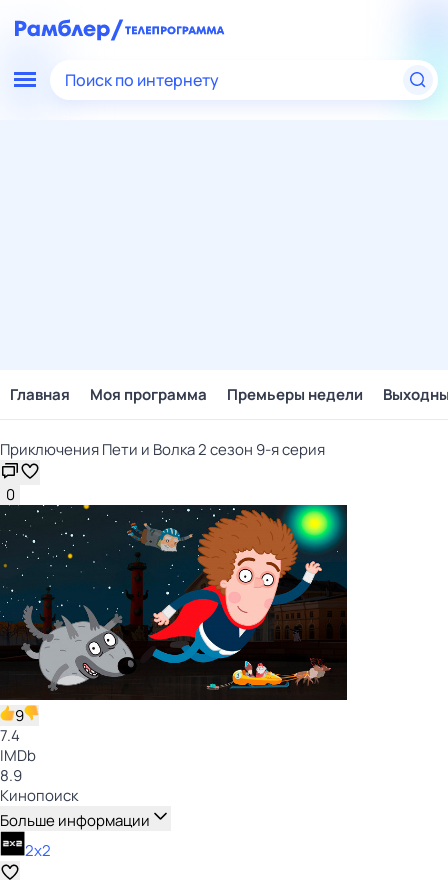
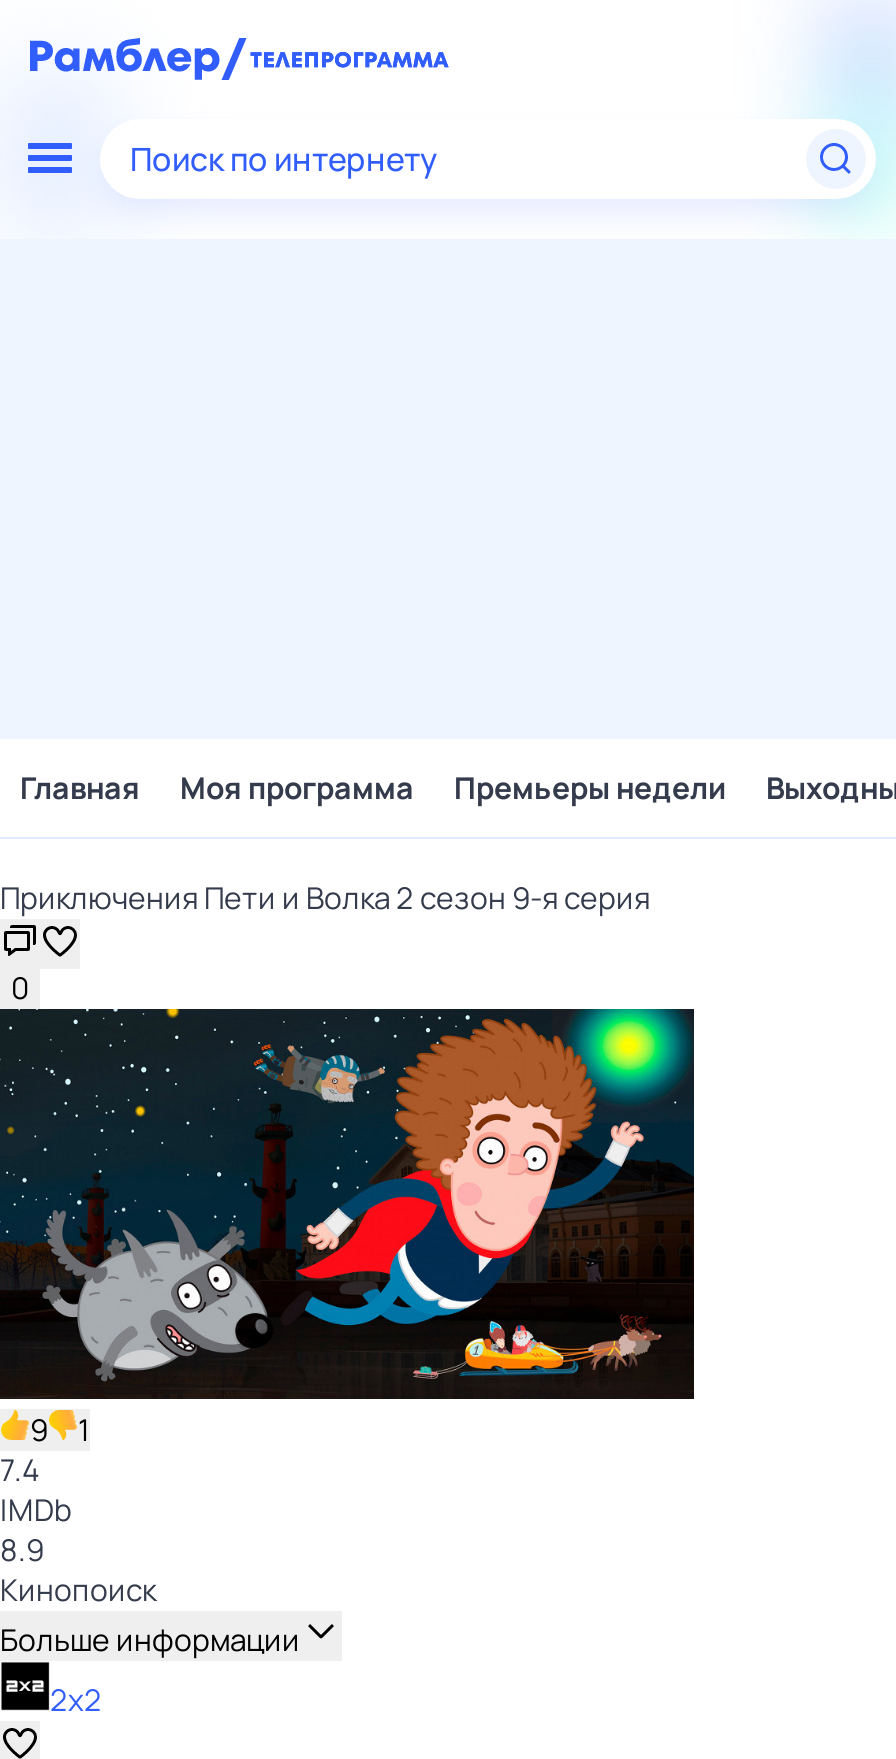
+ 1
